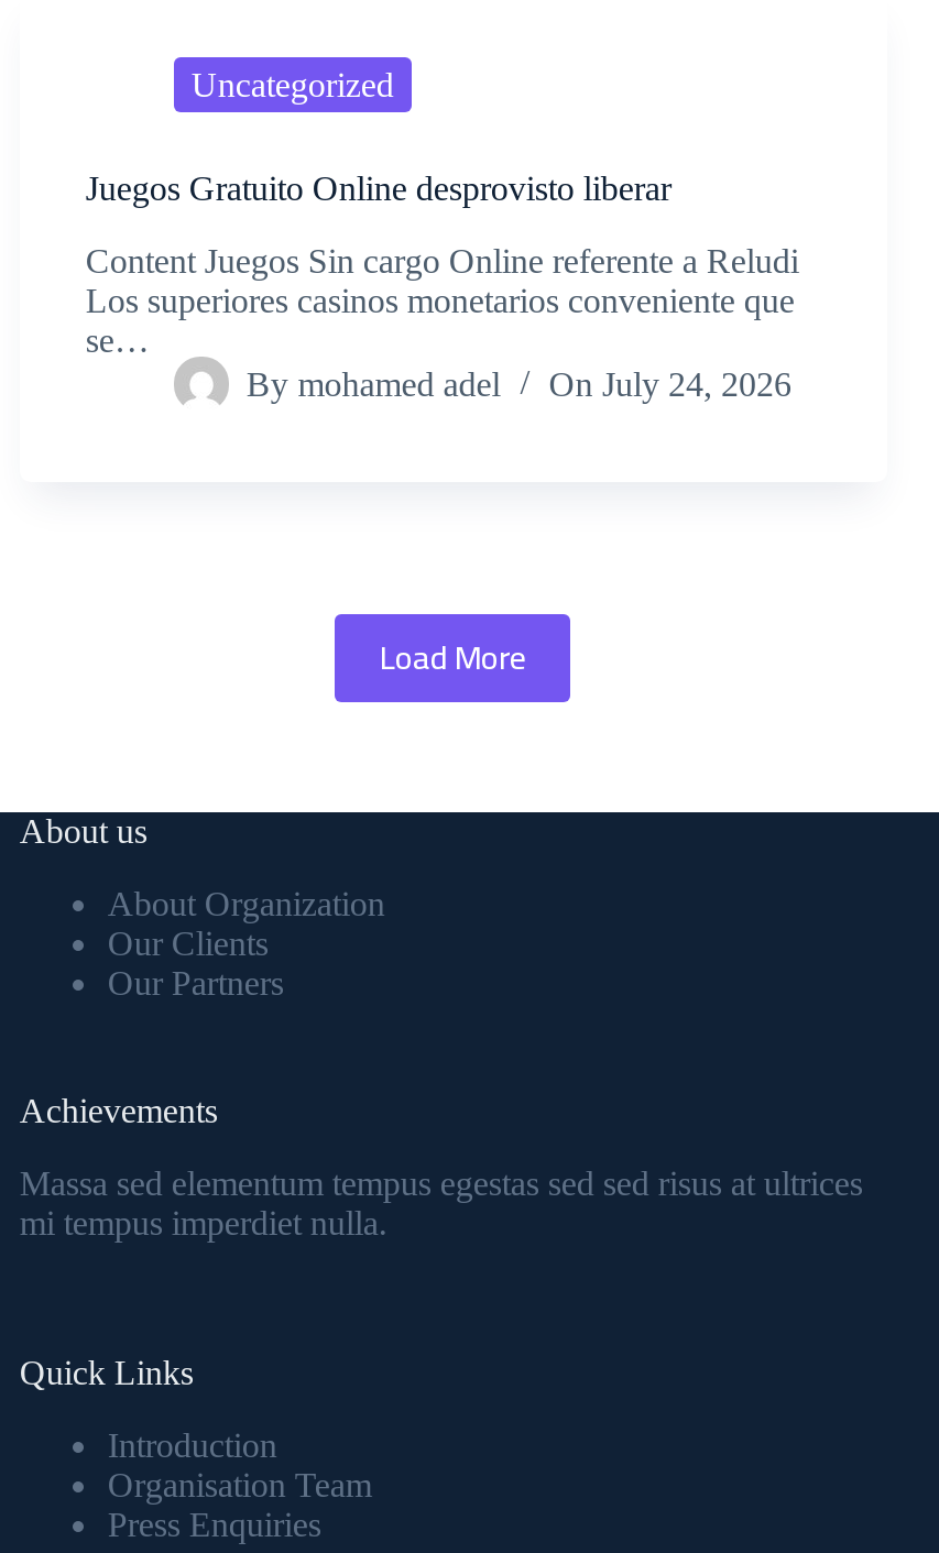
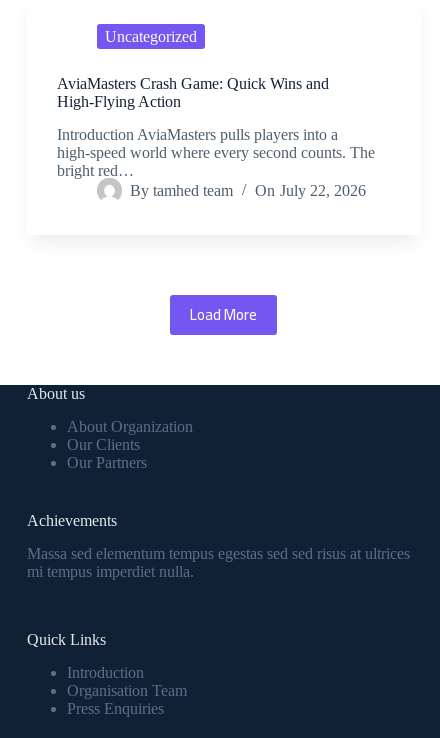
- Juegos Gratuito Online desprovisto liberar
+ AviaMasters Crash Game: Quick Wins and
+ High‑Flying Action

- Content Juegos Sin cargo Online referente a Reludi
- Los superiores casinos monetarios conveniente que
- se…
- By mohamed adel
- On July 24, 2026
+ Introduction AviaMasters pulls players into a
+ high‑speed world where every second counts. The
+ bright red…
+ By tamhed team
+ On July 22, 2026
